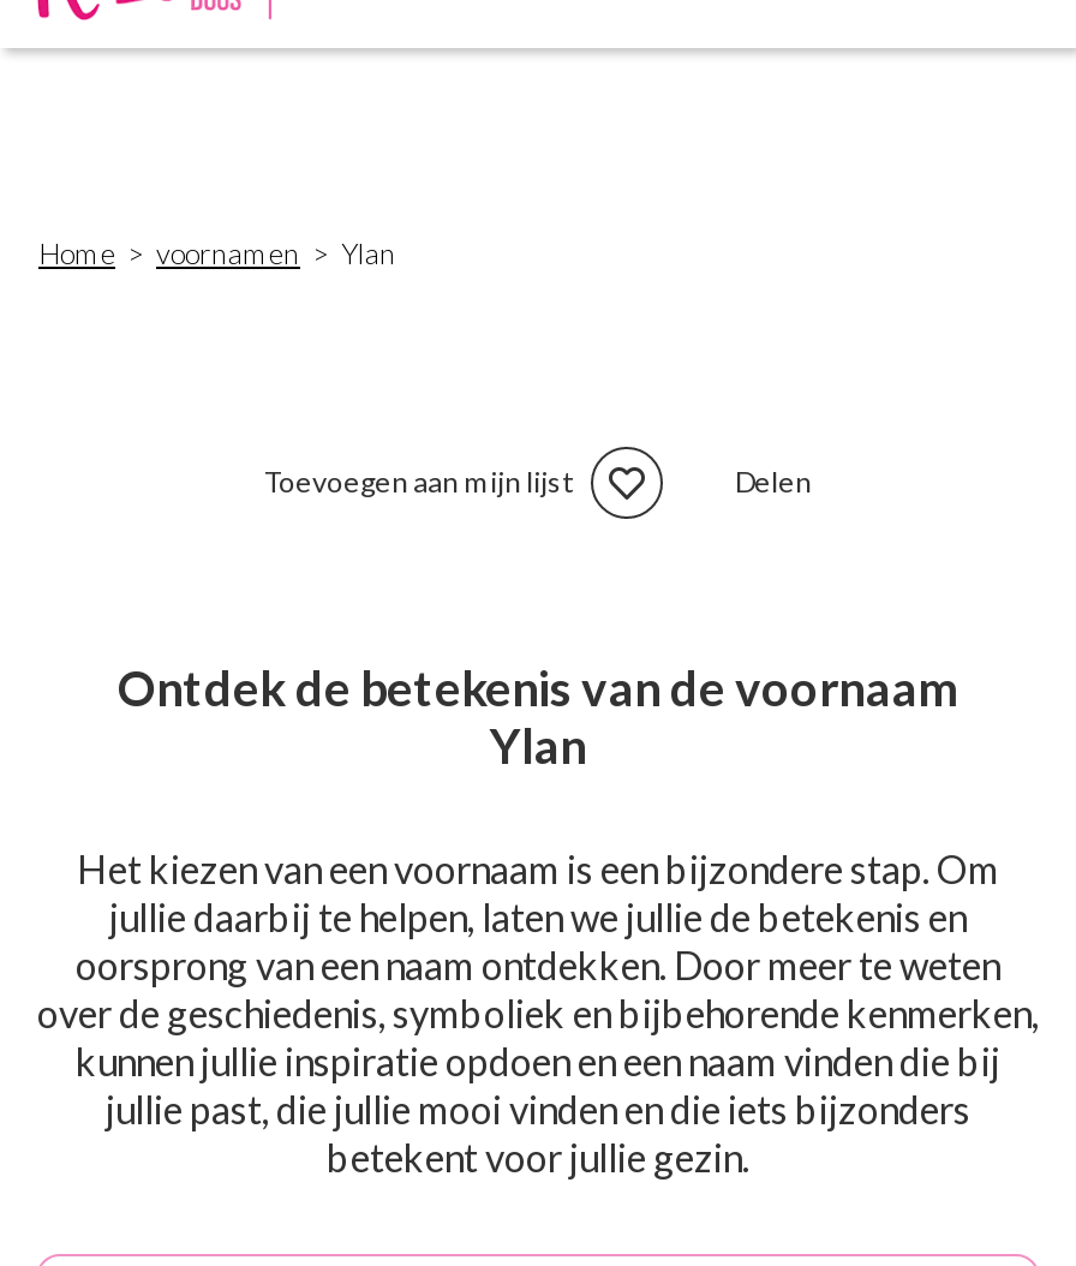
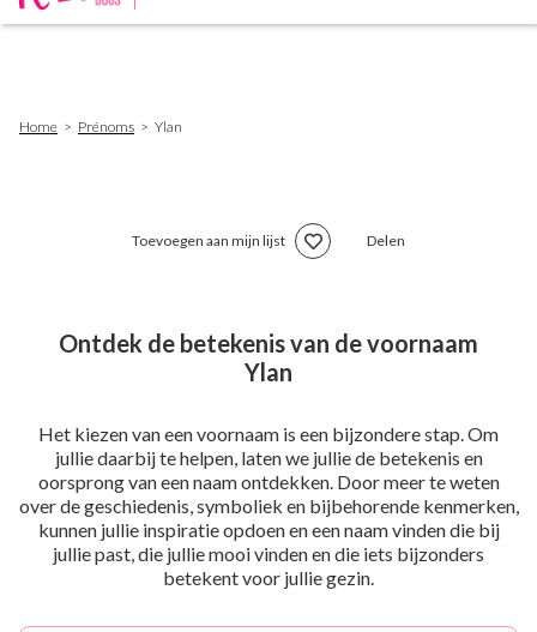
- voornamen
+ Prénoms
